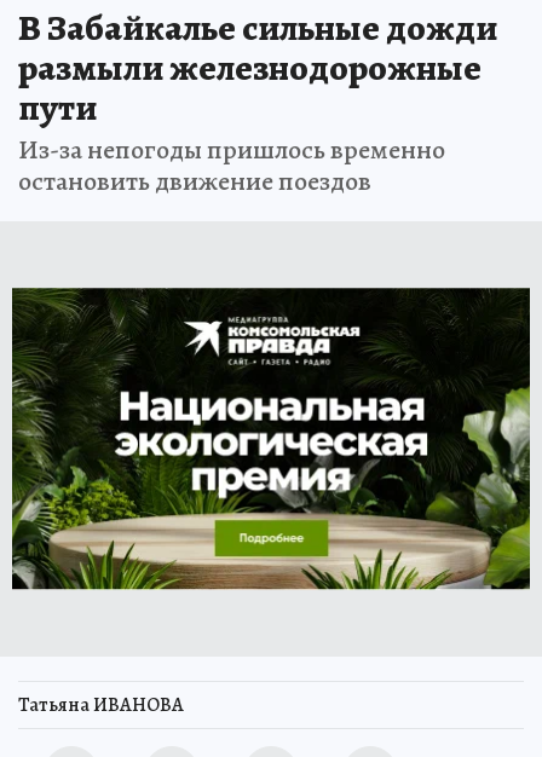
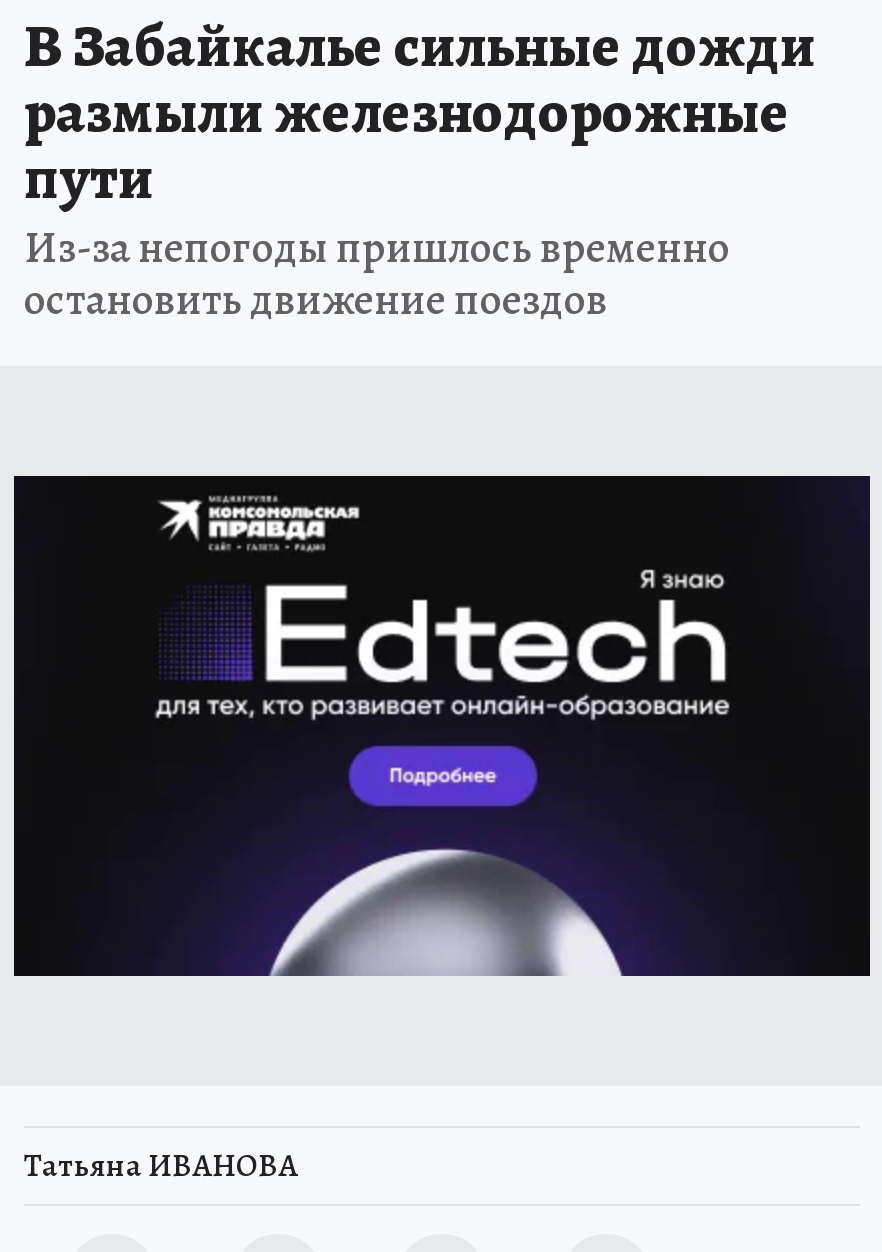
- [image]
+ [image]
